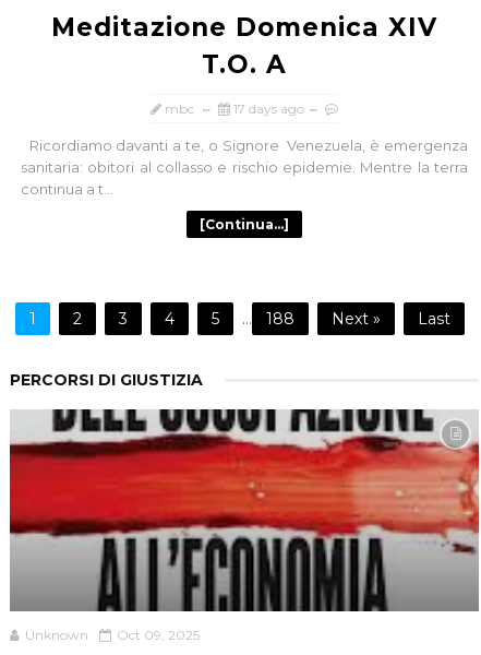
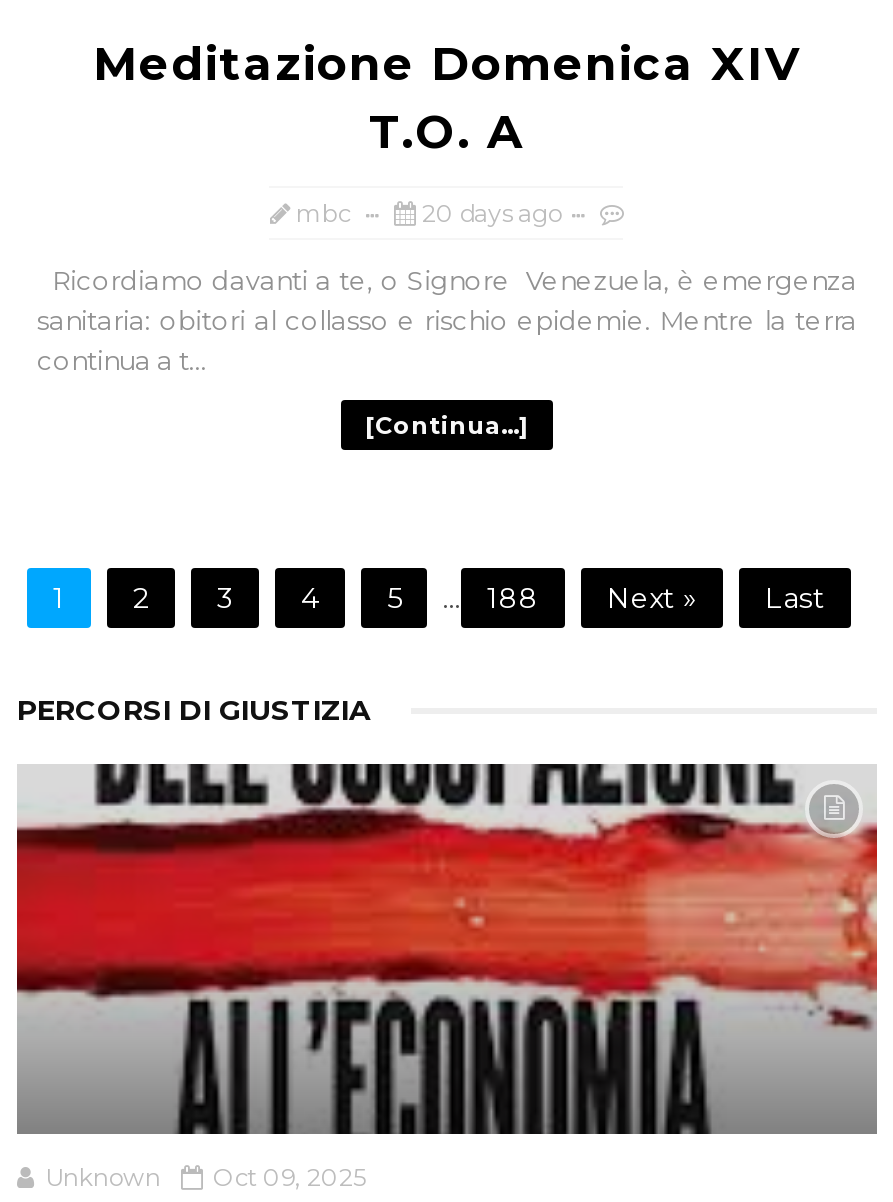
- 17 days ago
+ 20 days ago
